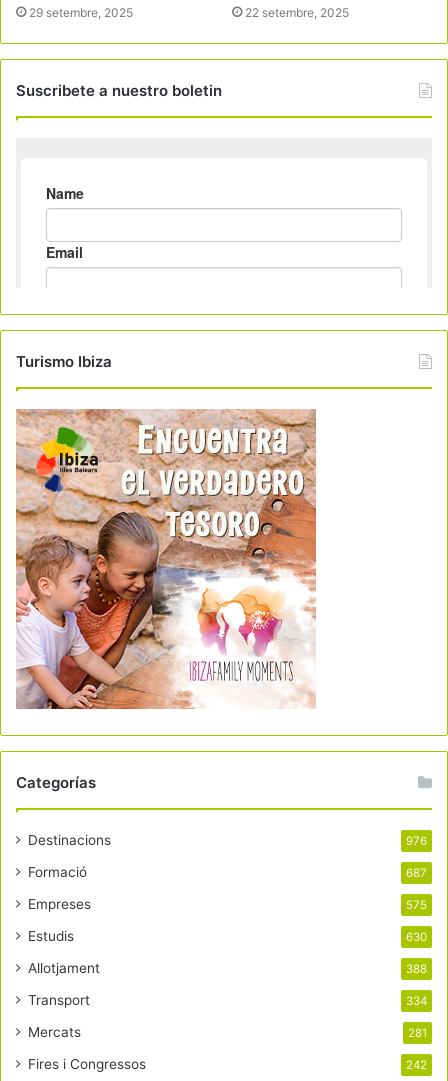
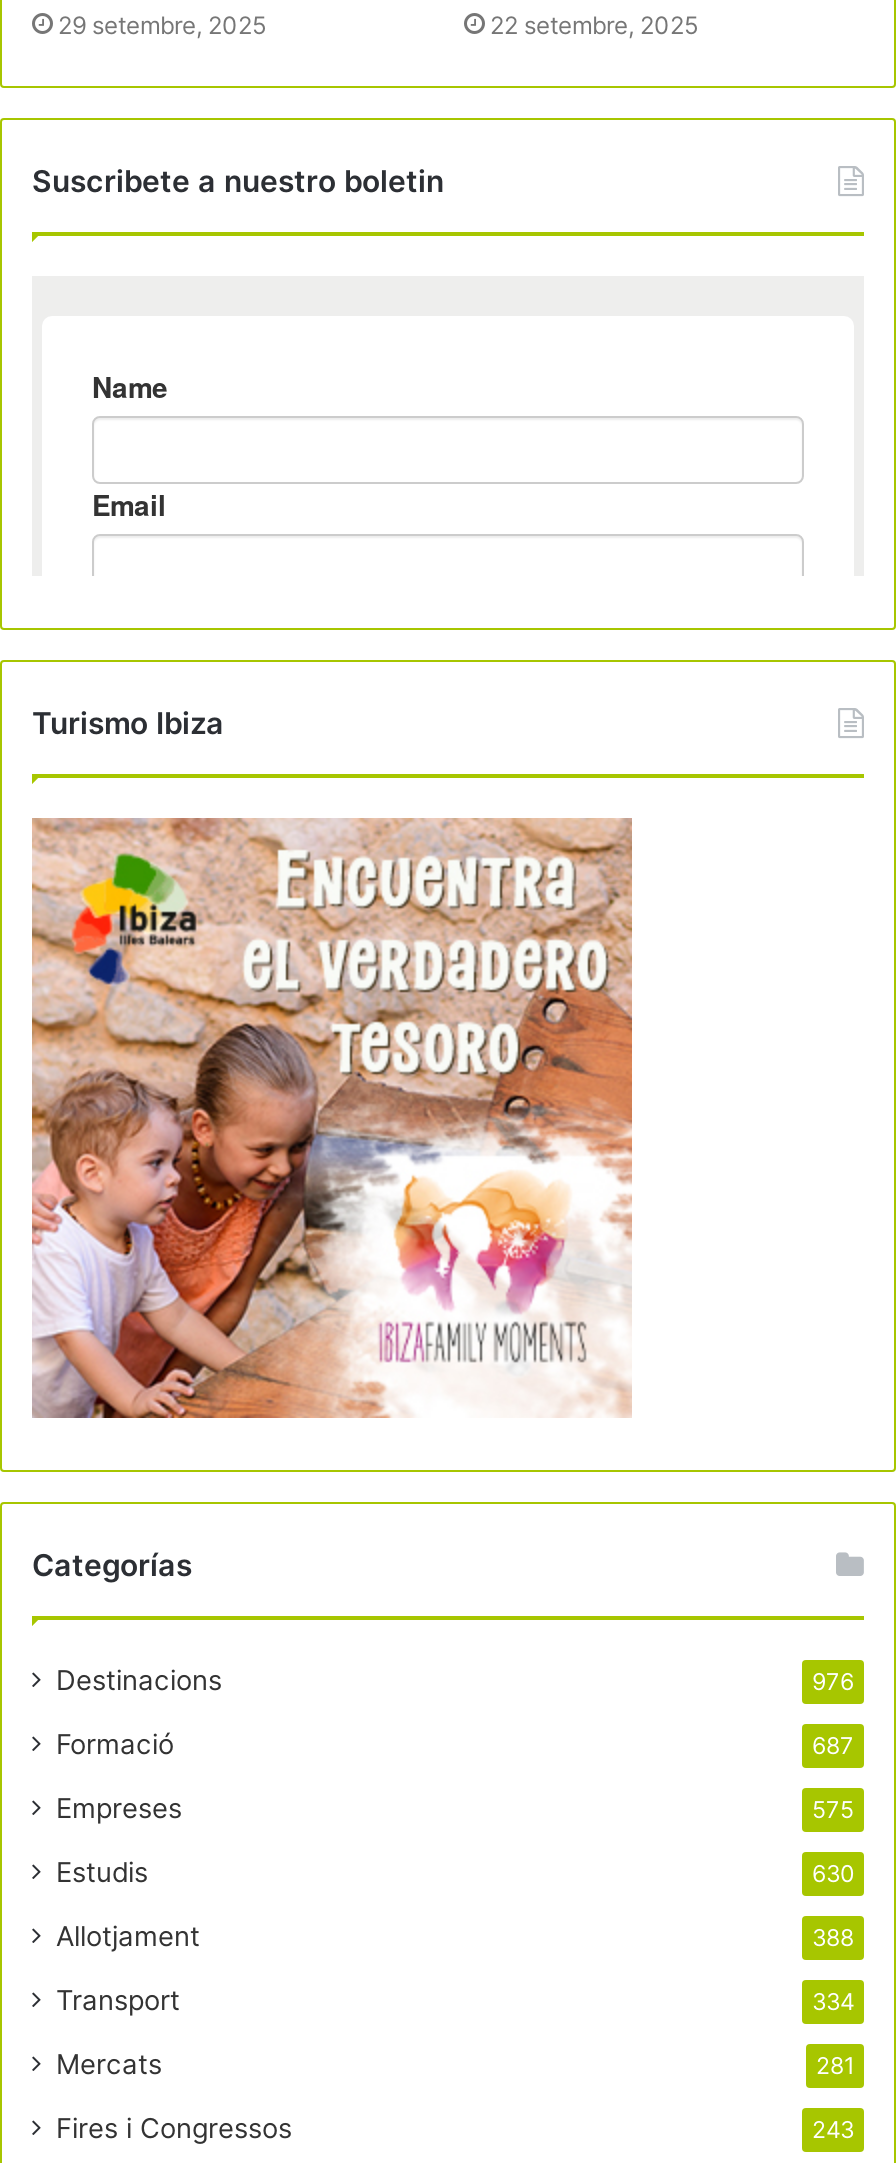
- 242
+ 243
